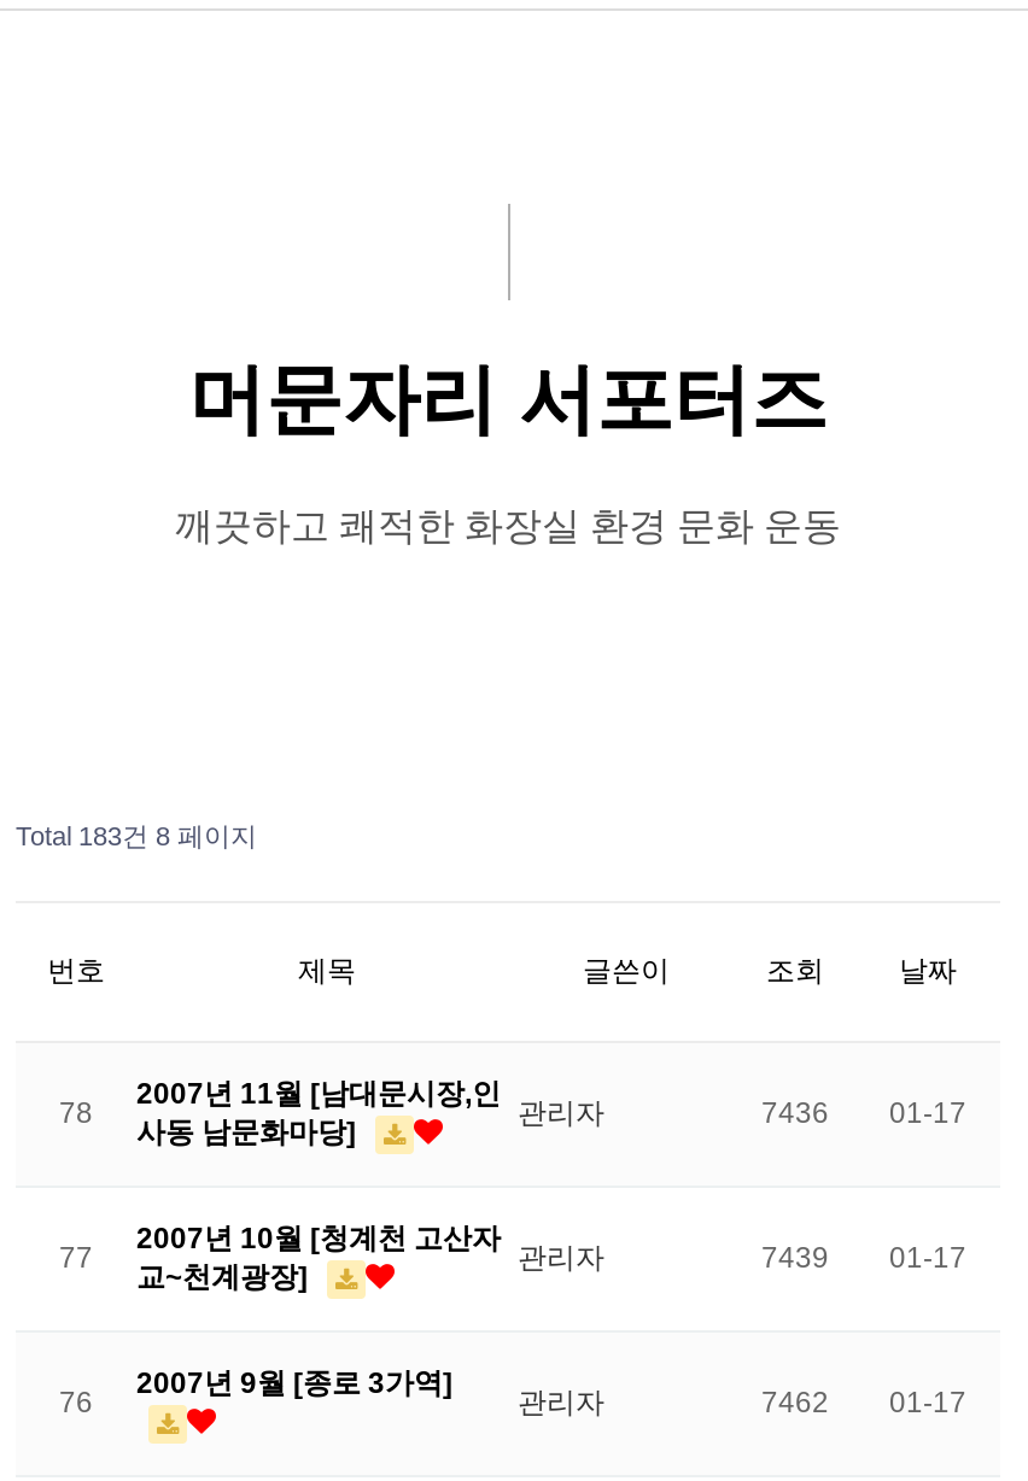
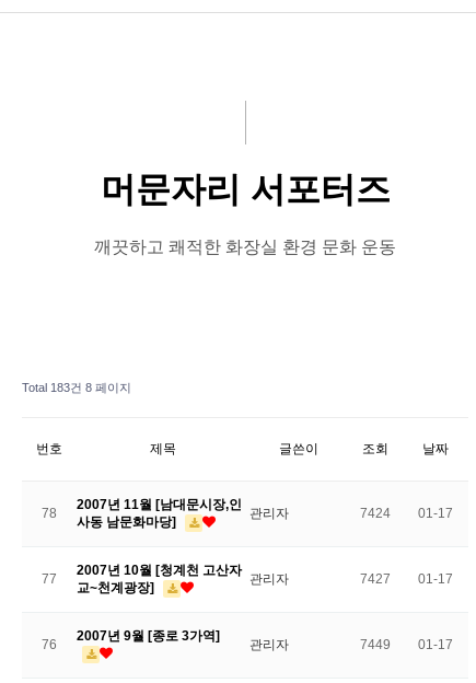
- 7436 01-17
+ 7424 01-17

- 7439 01-17
+ 7427 01-17

- 7462 01-17
+ 7449 01-17
